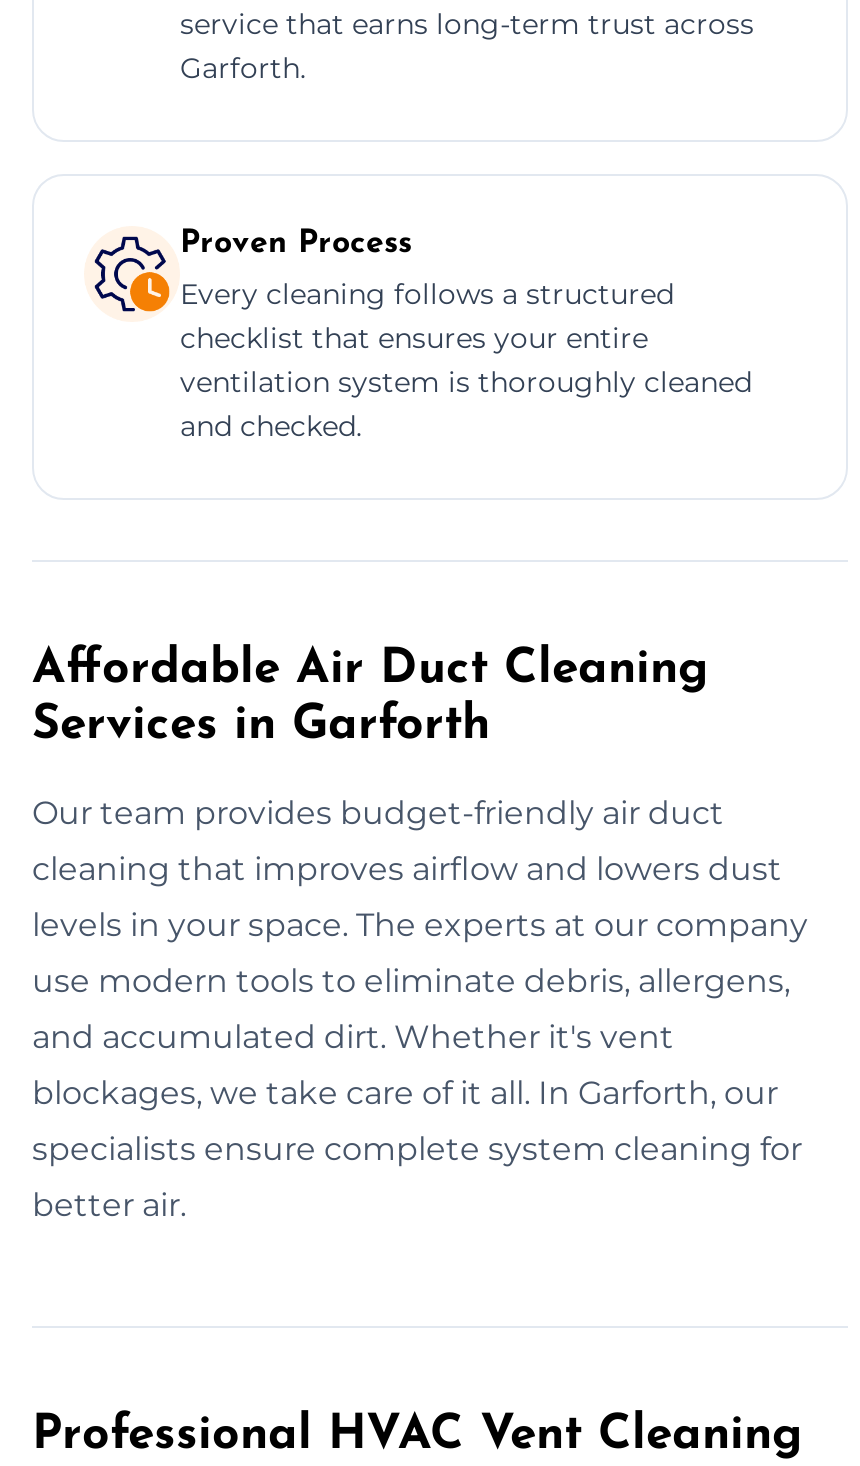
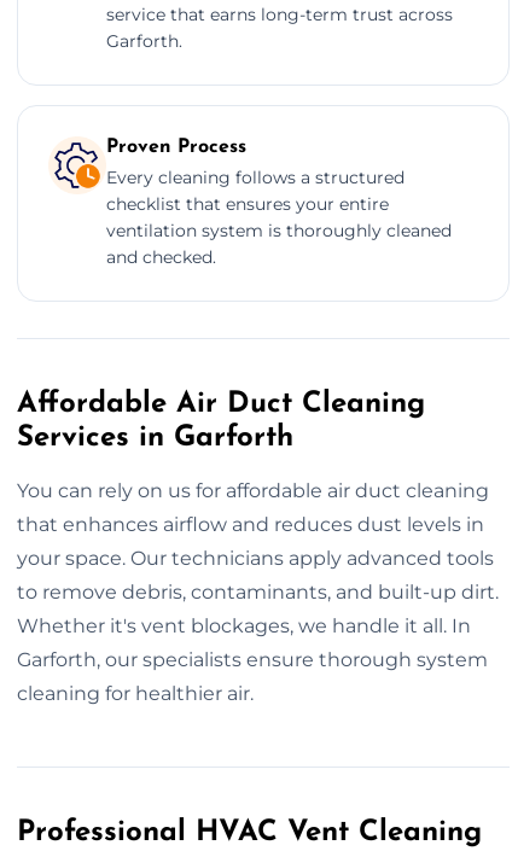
- Our team provides budget-friendly air duct
- cleaning that improves airflow and lowers dust
- levels in your space. The experts at our company
- use modern tools to eliminate debris, allergens,
- and accumulated dirt. Whether it's vent
- blockages, we take care of it all. In Garforth, our
- specialists ensure complete system cleaning for
- better air.
+ You can rely on us for affordable air duct cleaning
+ that enhances airflow and reduces dust levels in
+ your space. Our technicians apply advanced tools
+ to remove debris, contaminants, and built-up dirt.
+ Whether it's vent blockages, we handle it all. In
+ Garforth, our specialists ensure thorough system
+ cleaning for healthier air.
